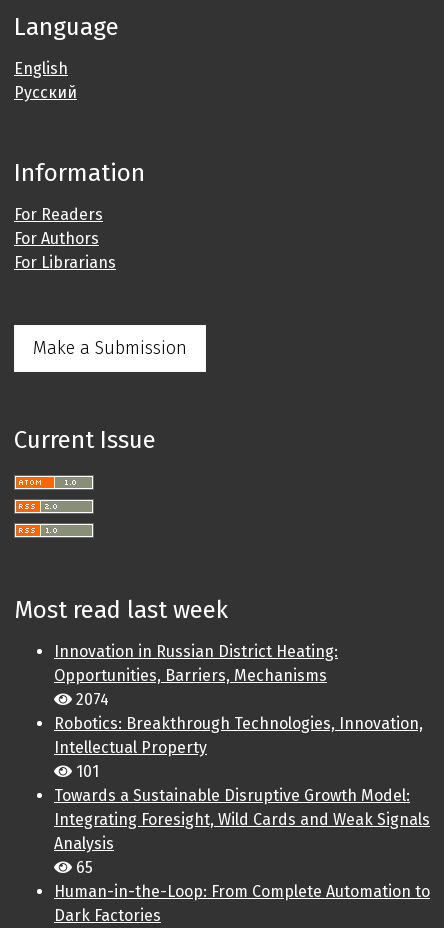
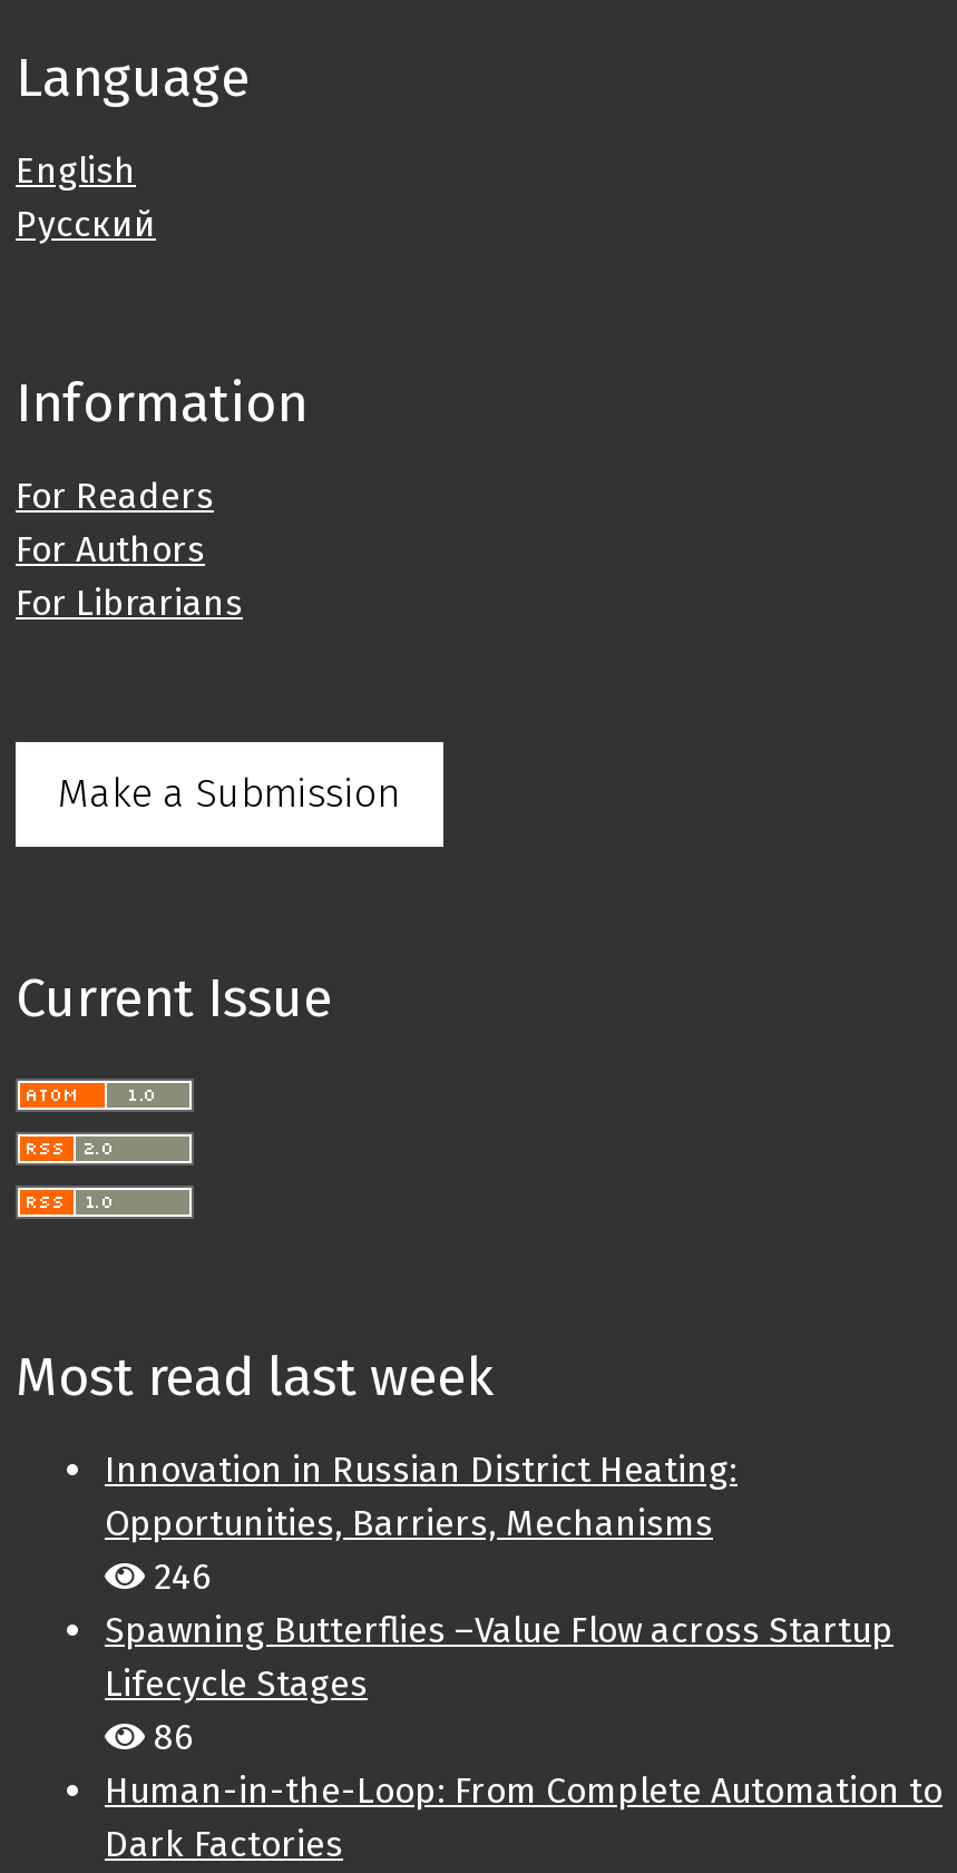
- 2074
- Robotics: Breakthrough Technologies, Innovation,
- Intellectual Property
- 101
- Towards a Sustainable Disruptive Growth Model:
- Integrating Foresight, Wild Cards and Weak Signals
- Analysis
- 65
+ 246
+ Spawning Butterflies –Value Flow across Startup
+ Lifecycle Stages
+ 86
